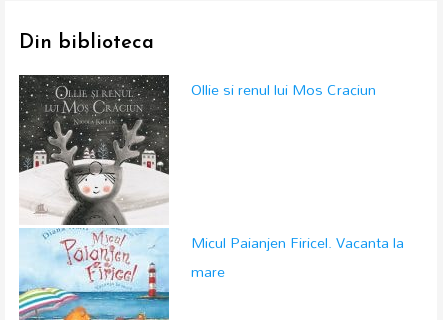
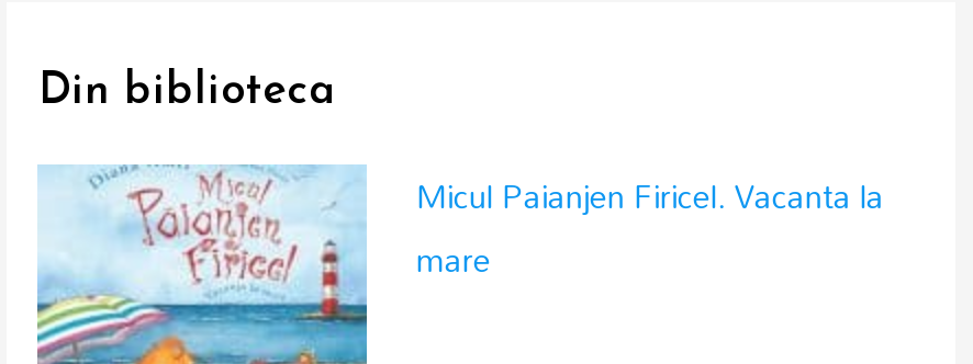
- [image]
- Ollie si renul lui Mos Craciun
